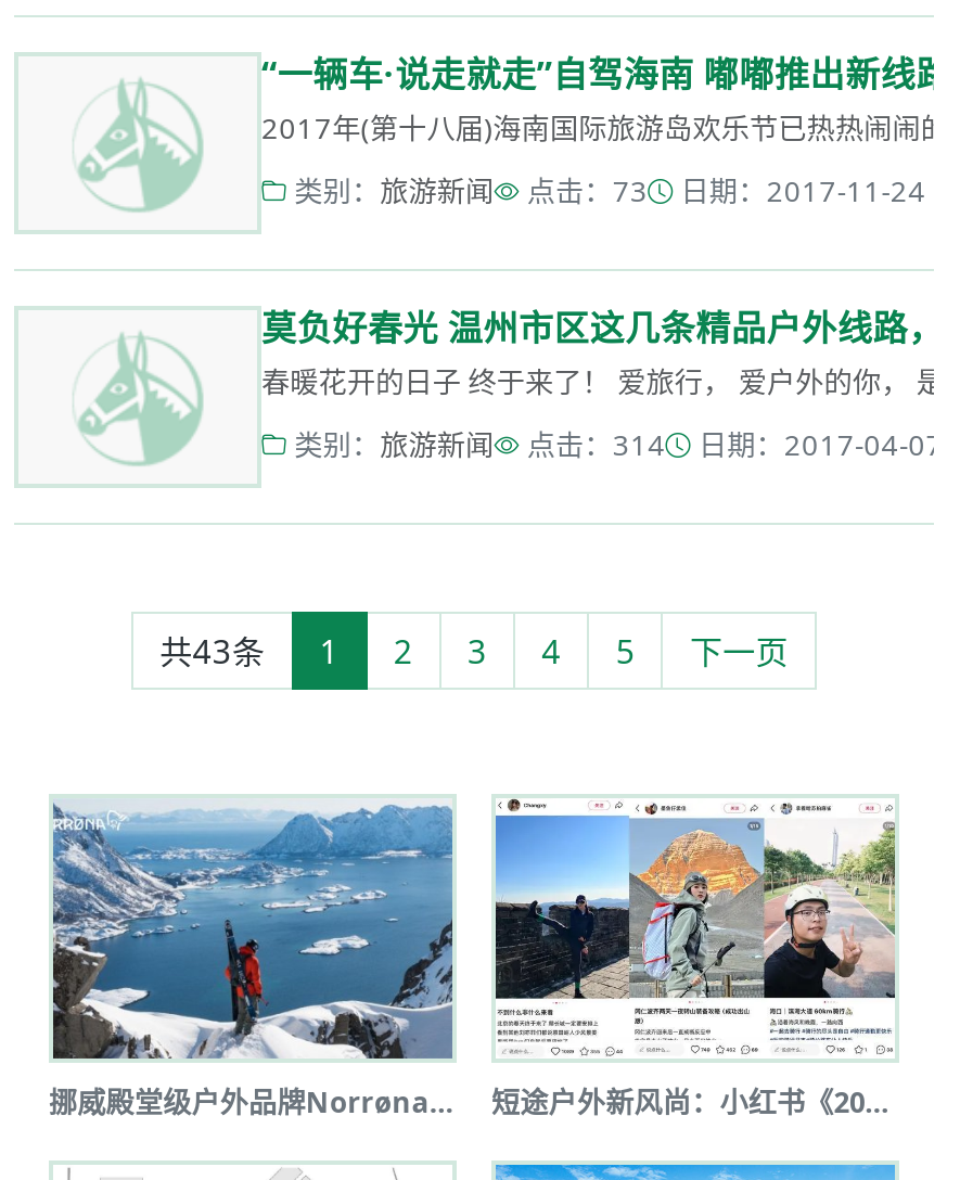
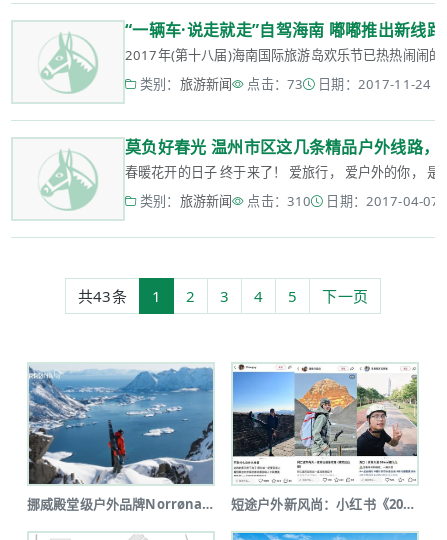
- 点击：314
+ 点击：310
